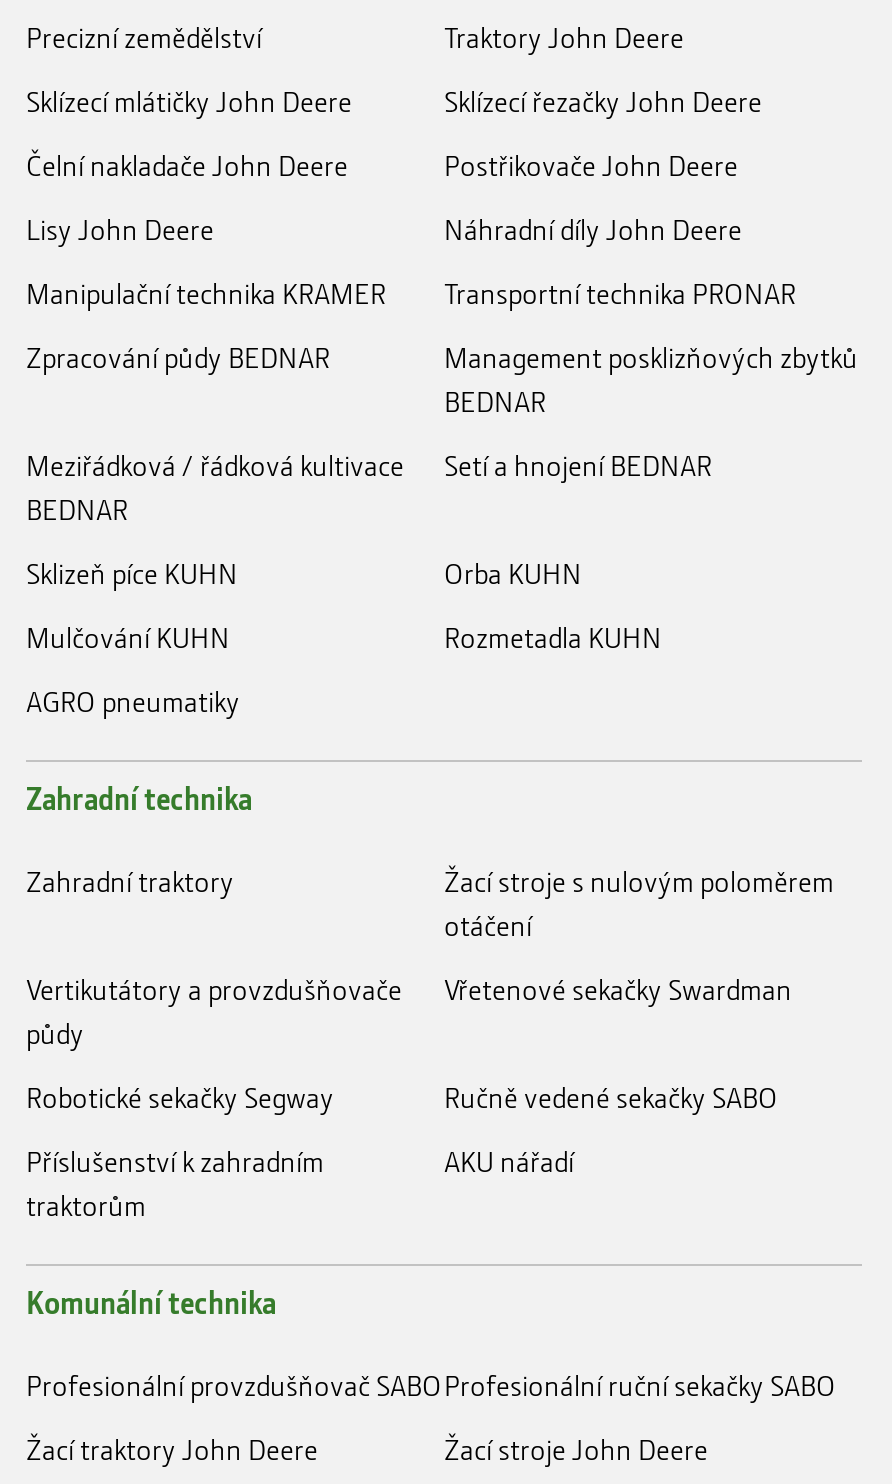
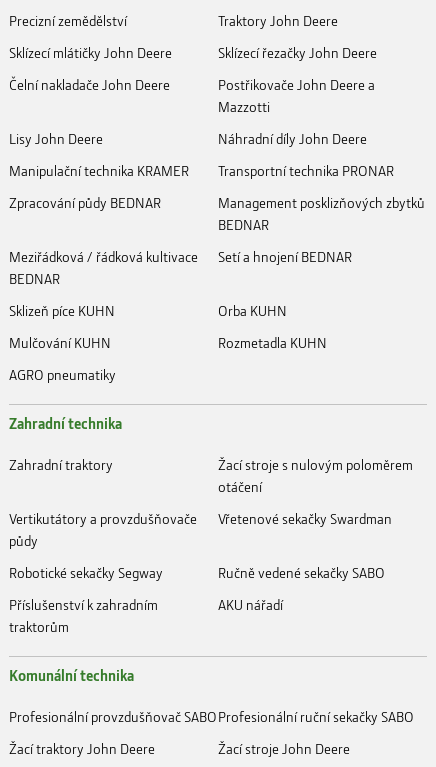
- Postřikovače John Deere
+ Postřikovače John Deere a
+ Mazzotti
